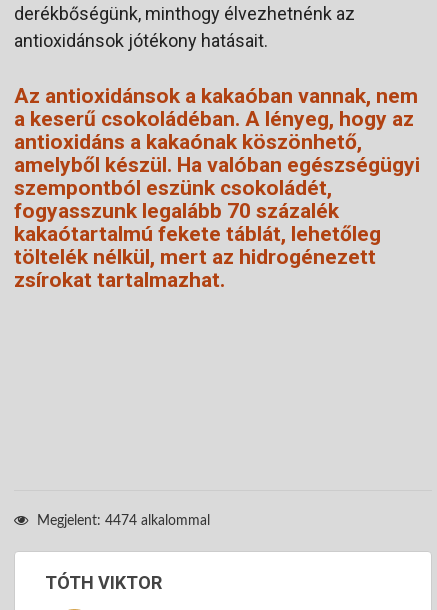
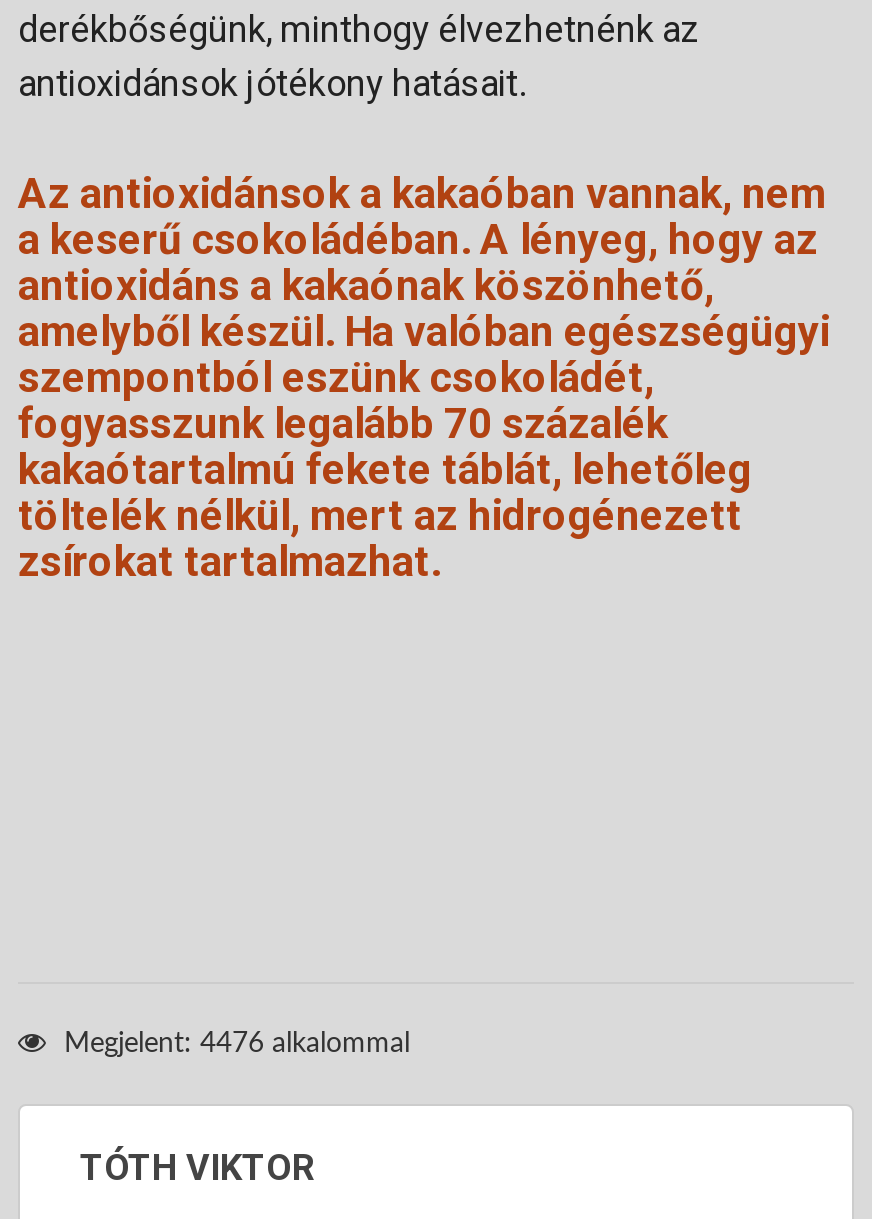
- Megjelent: 4474 alkalommal
+ Megjelent: 4476 alkalommal
